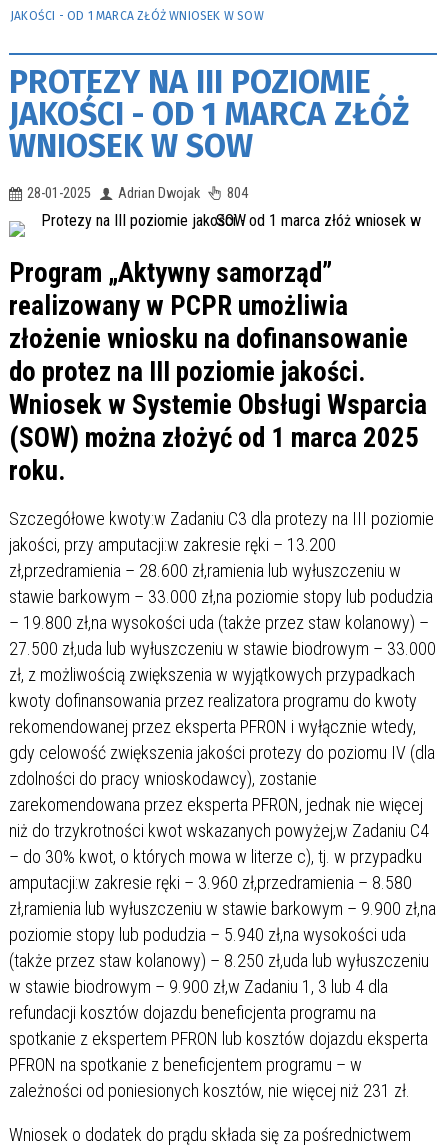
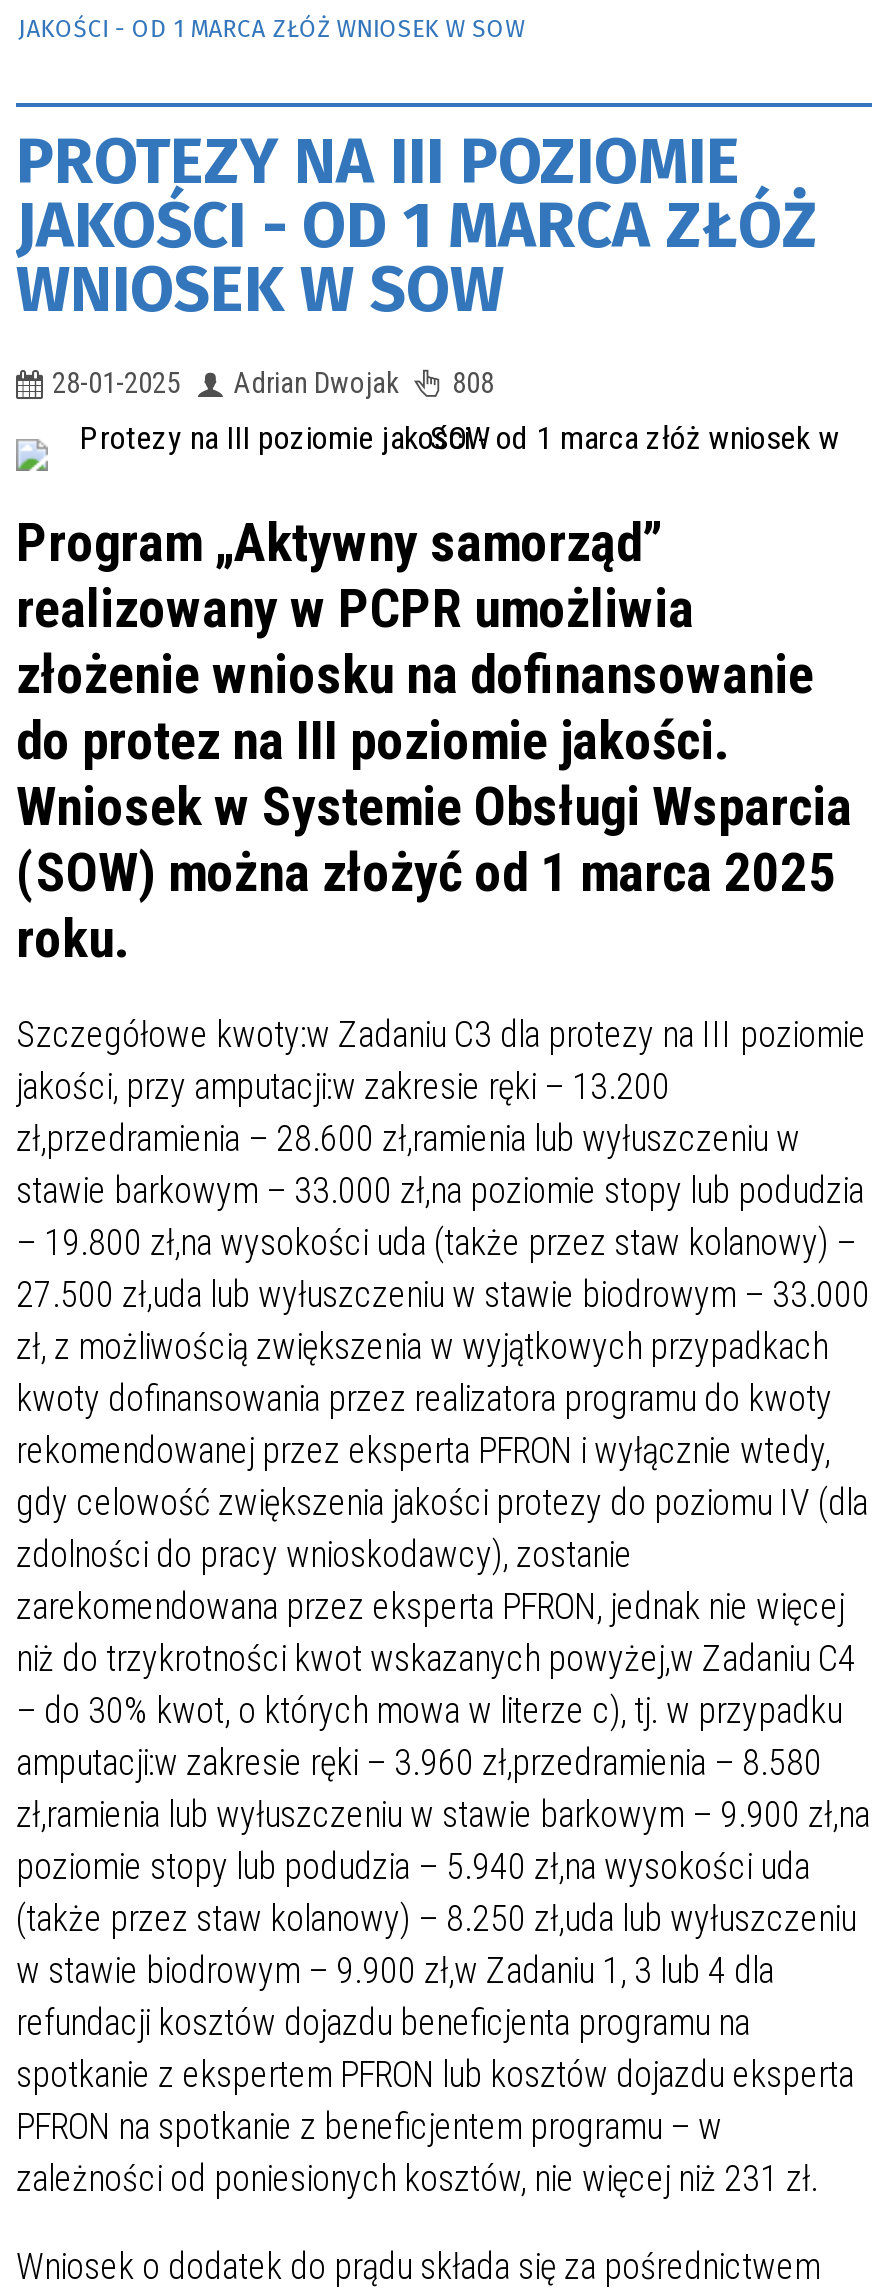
- 28-01-2025 Adrian Dwojak 804
+ 28-01-2025 Adrian Dwojak 808
